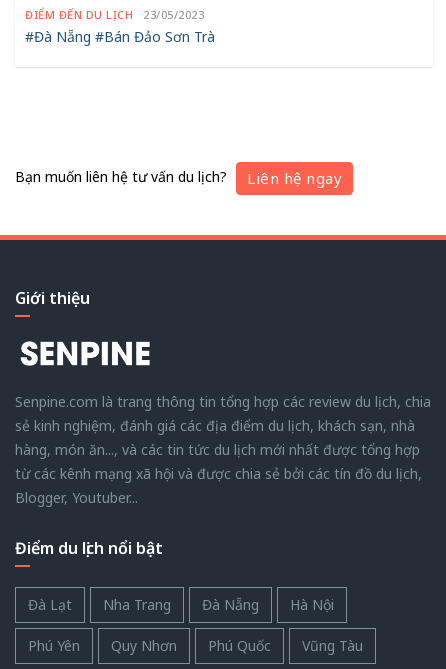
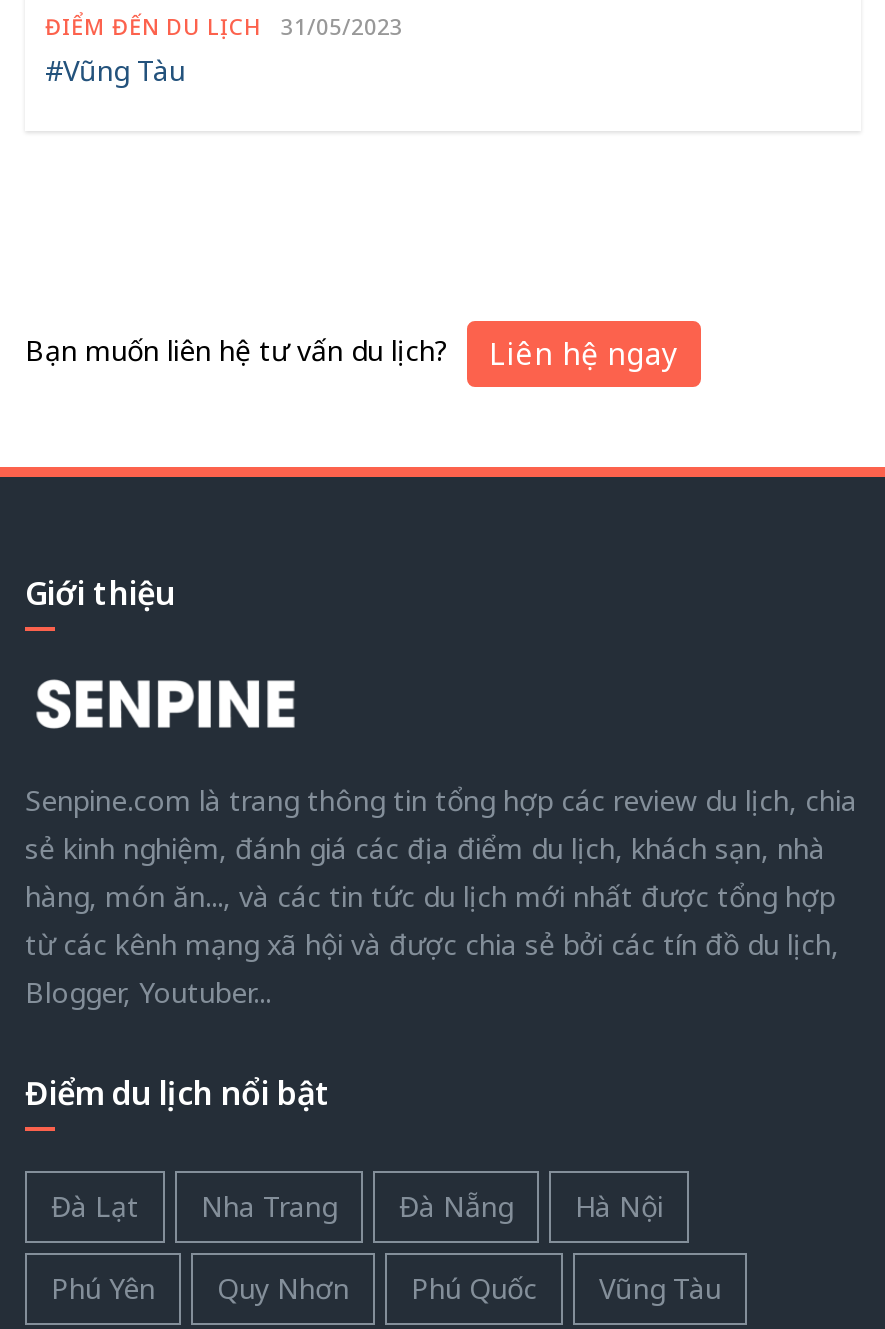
- 23/05/2023
- #Đà Nẵng #Bán Đảo Sơn Trà
+ 31/05/2023
+ #Vũng Tàu
